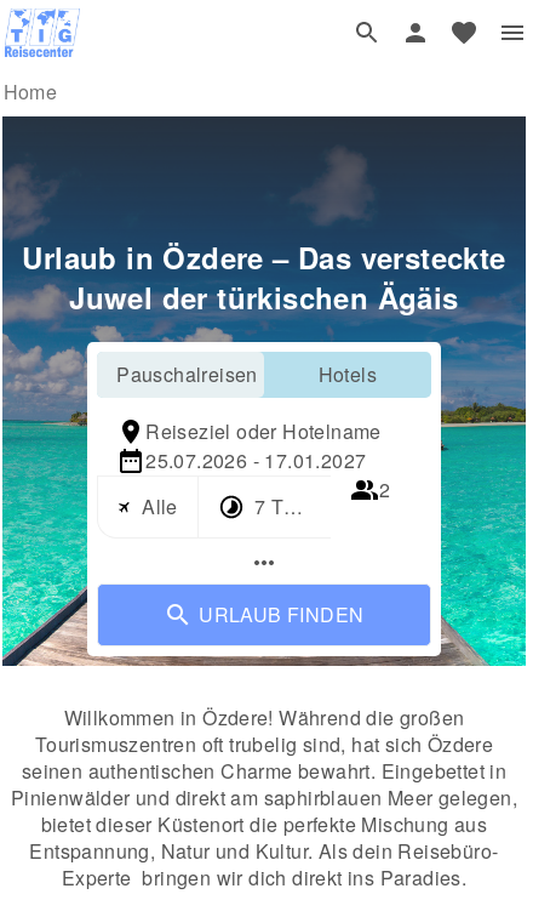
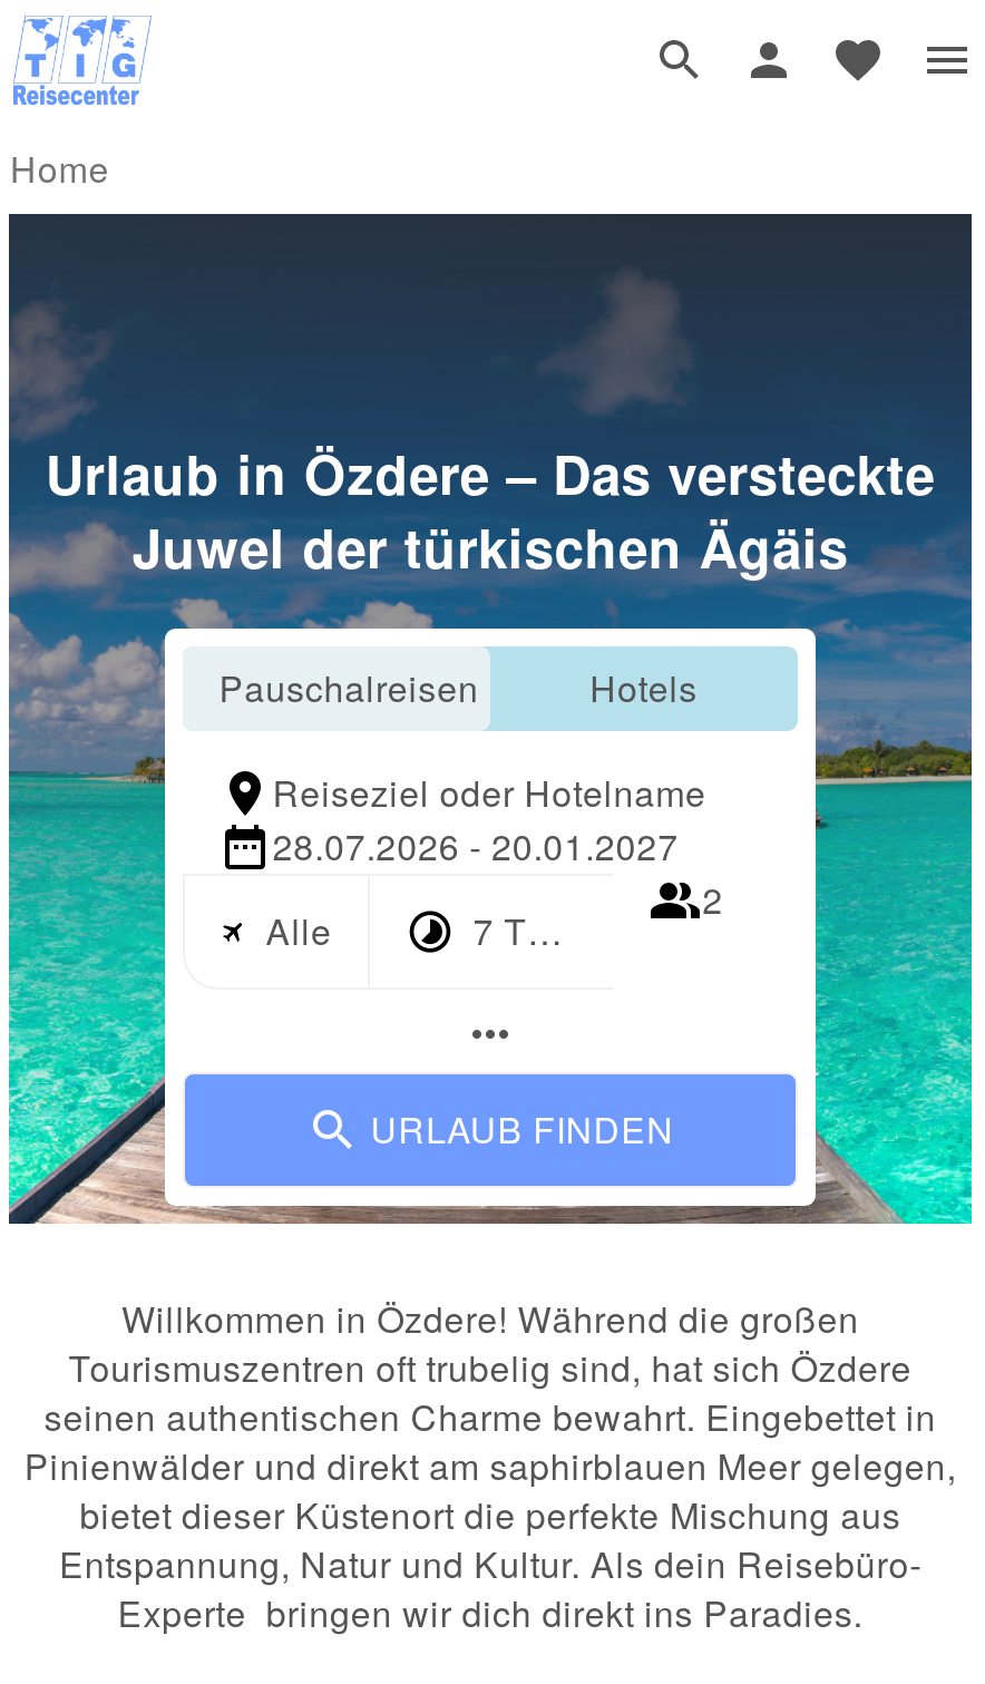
- 25.07.2026 - 17.01.2027
+ 28.07.2026 - 20.01.2027
